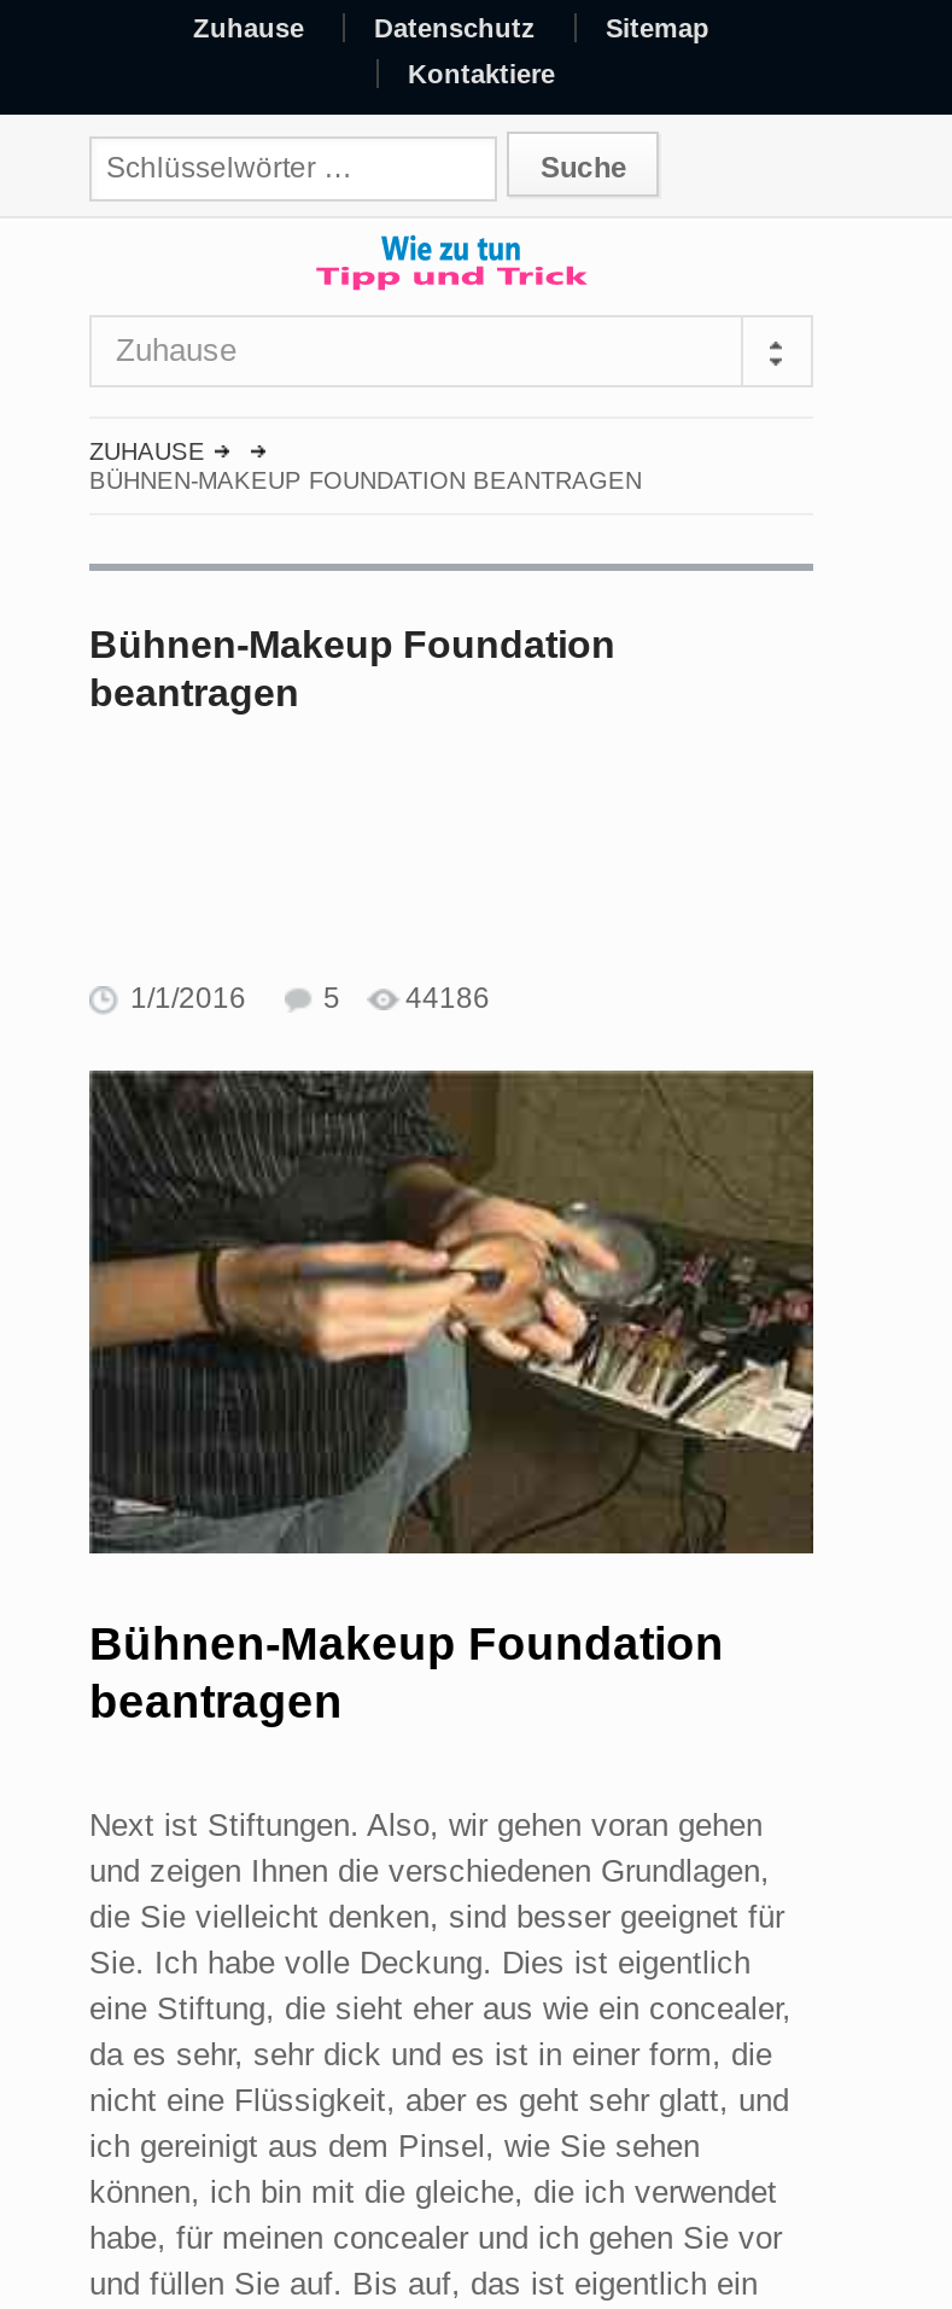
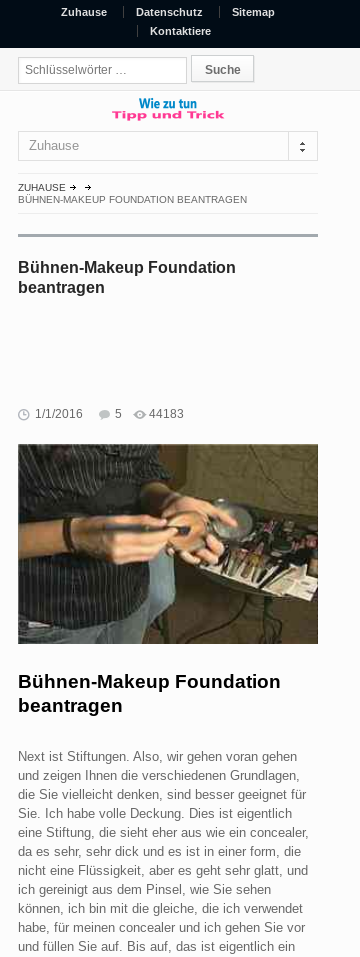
- 5 44186
+ 5 44183
